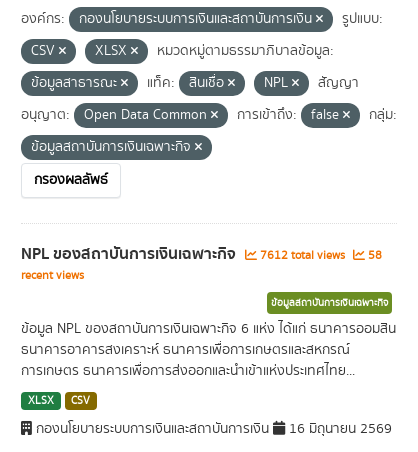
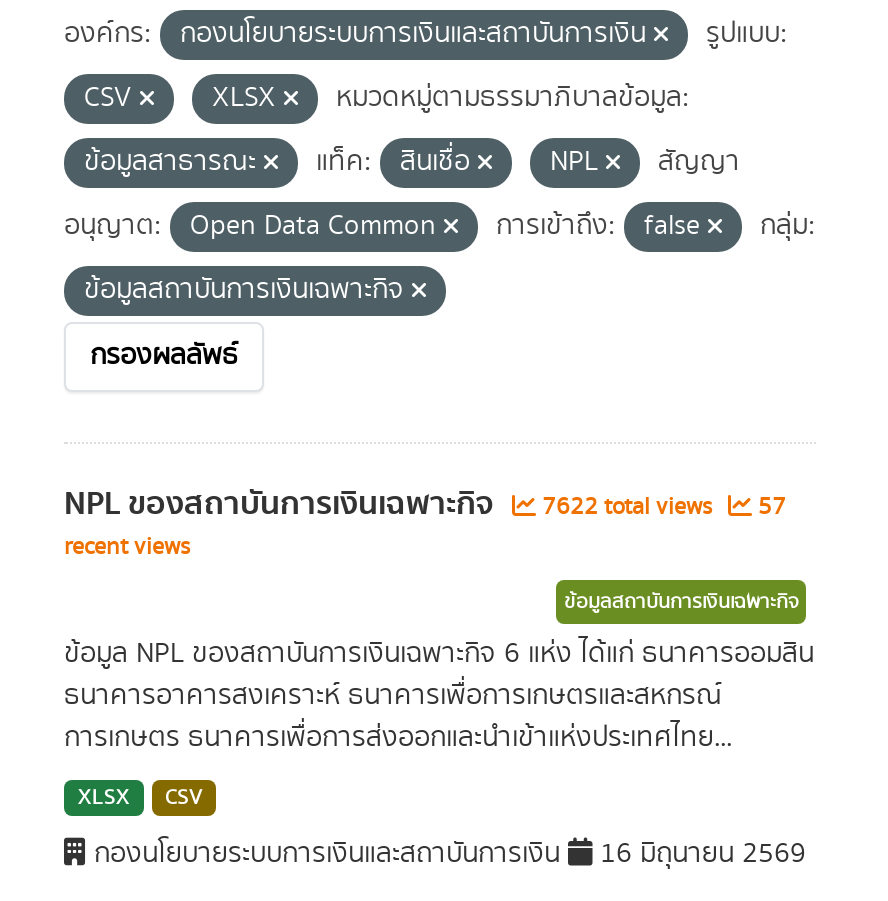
- 7612 total views
+ 7622 total views

- 58
+ 57
